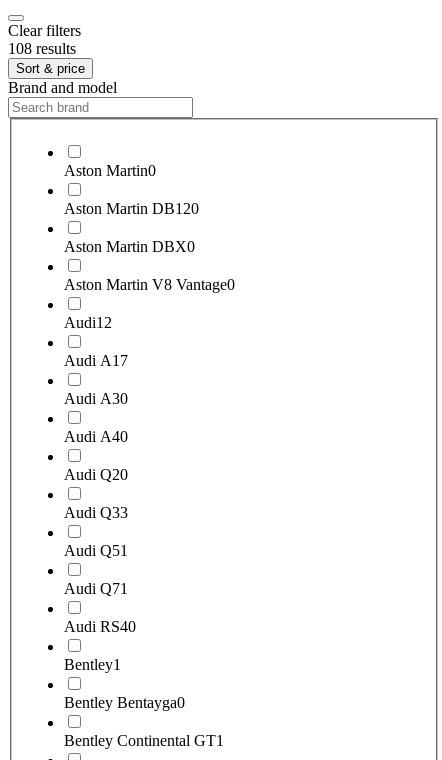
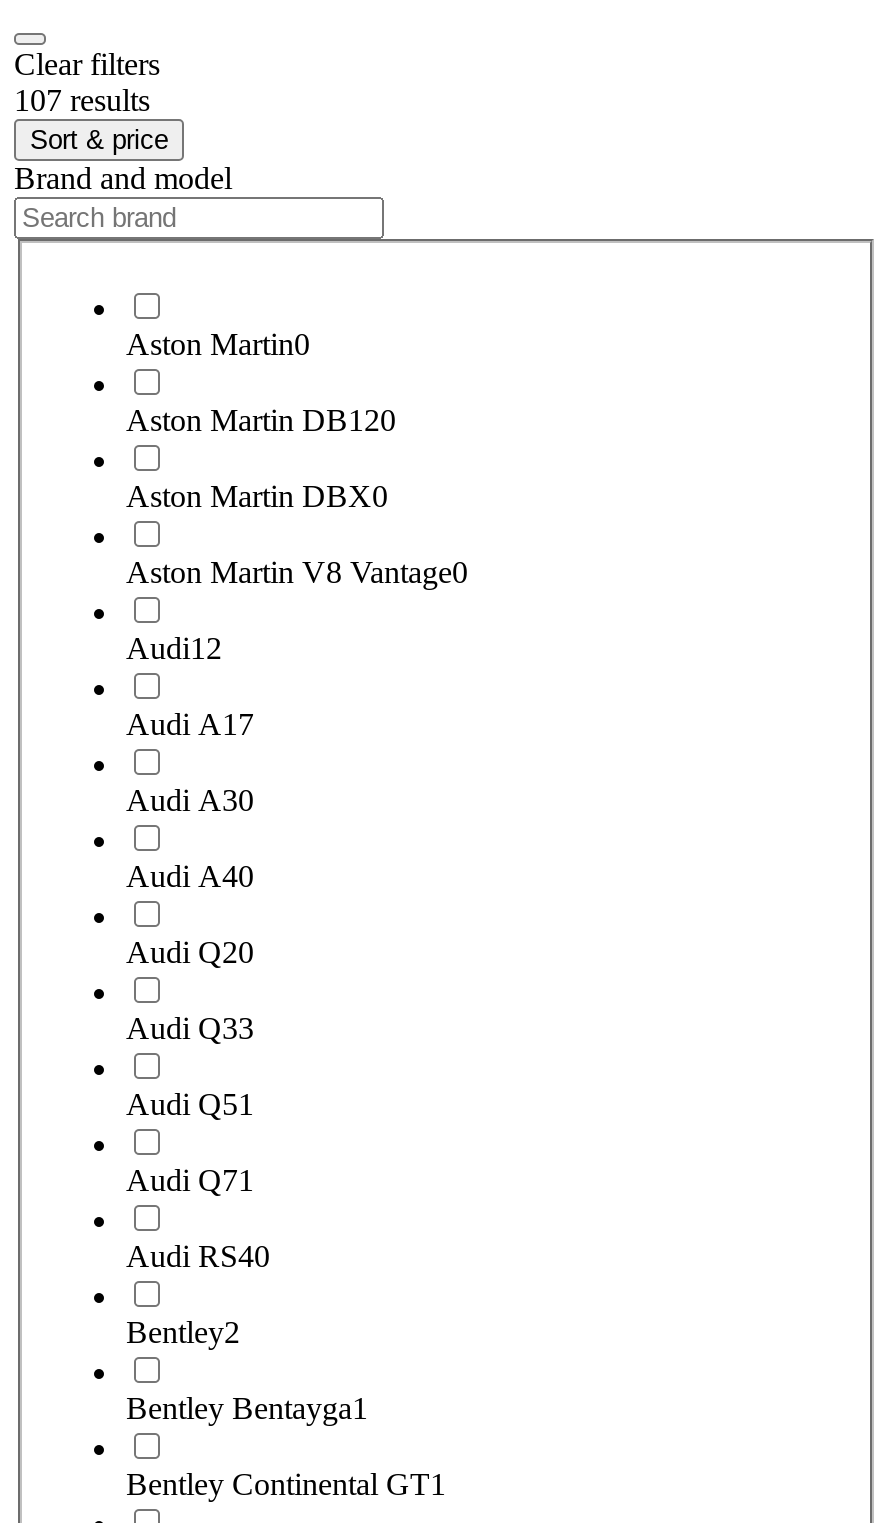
- 108 results
+ 107 results

- Bentley1
+ Bentley2

- Bentley Bentayga0
+ Bentley Bentayga1
